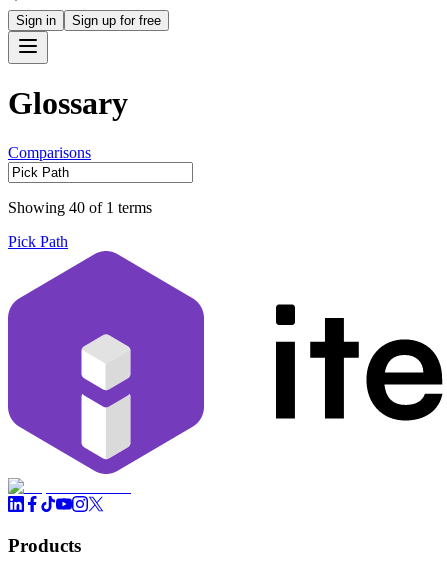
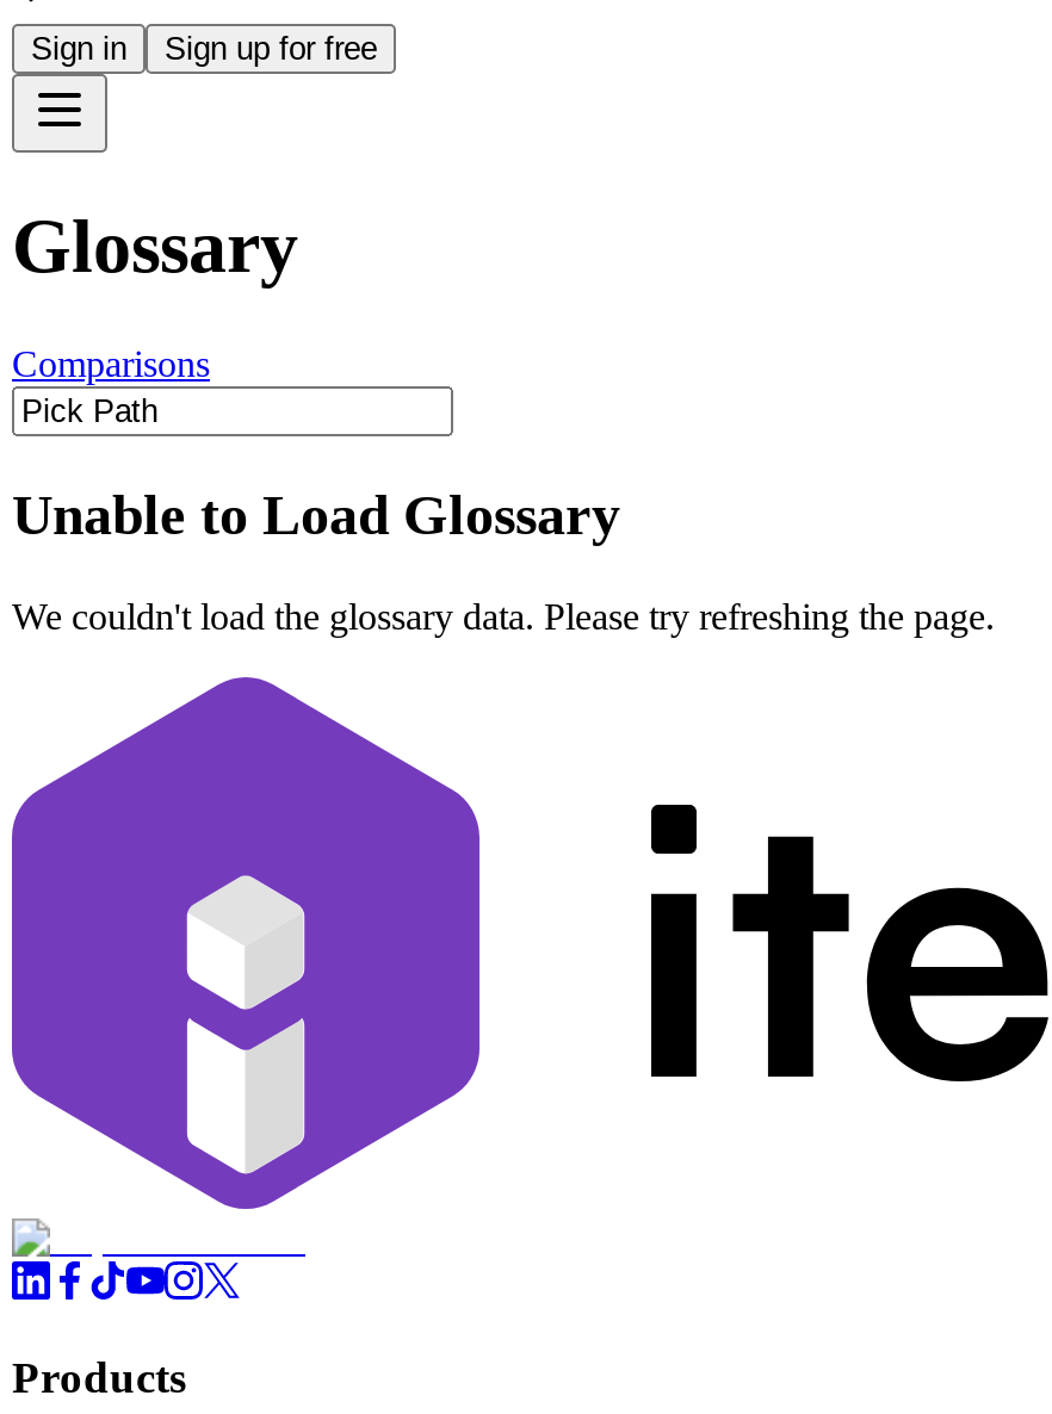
- Showing 40 of 1 terms
+ Unable to Load Glossary

- Pick Path
+ We couldn't load the glossary data. Please try refreshing the page.
